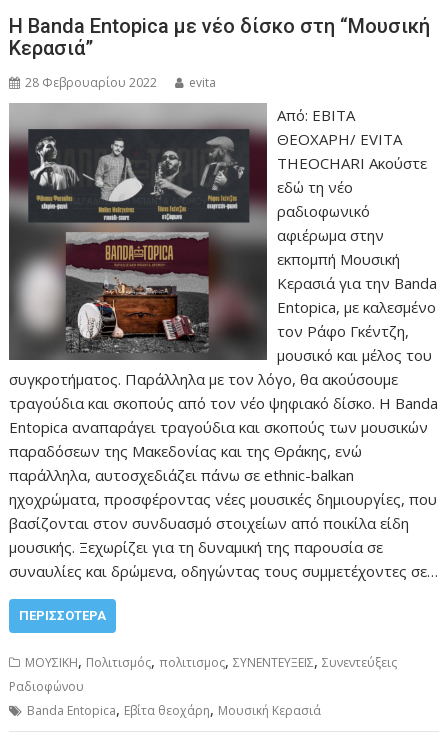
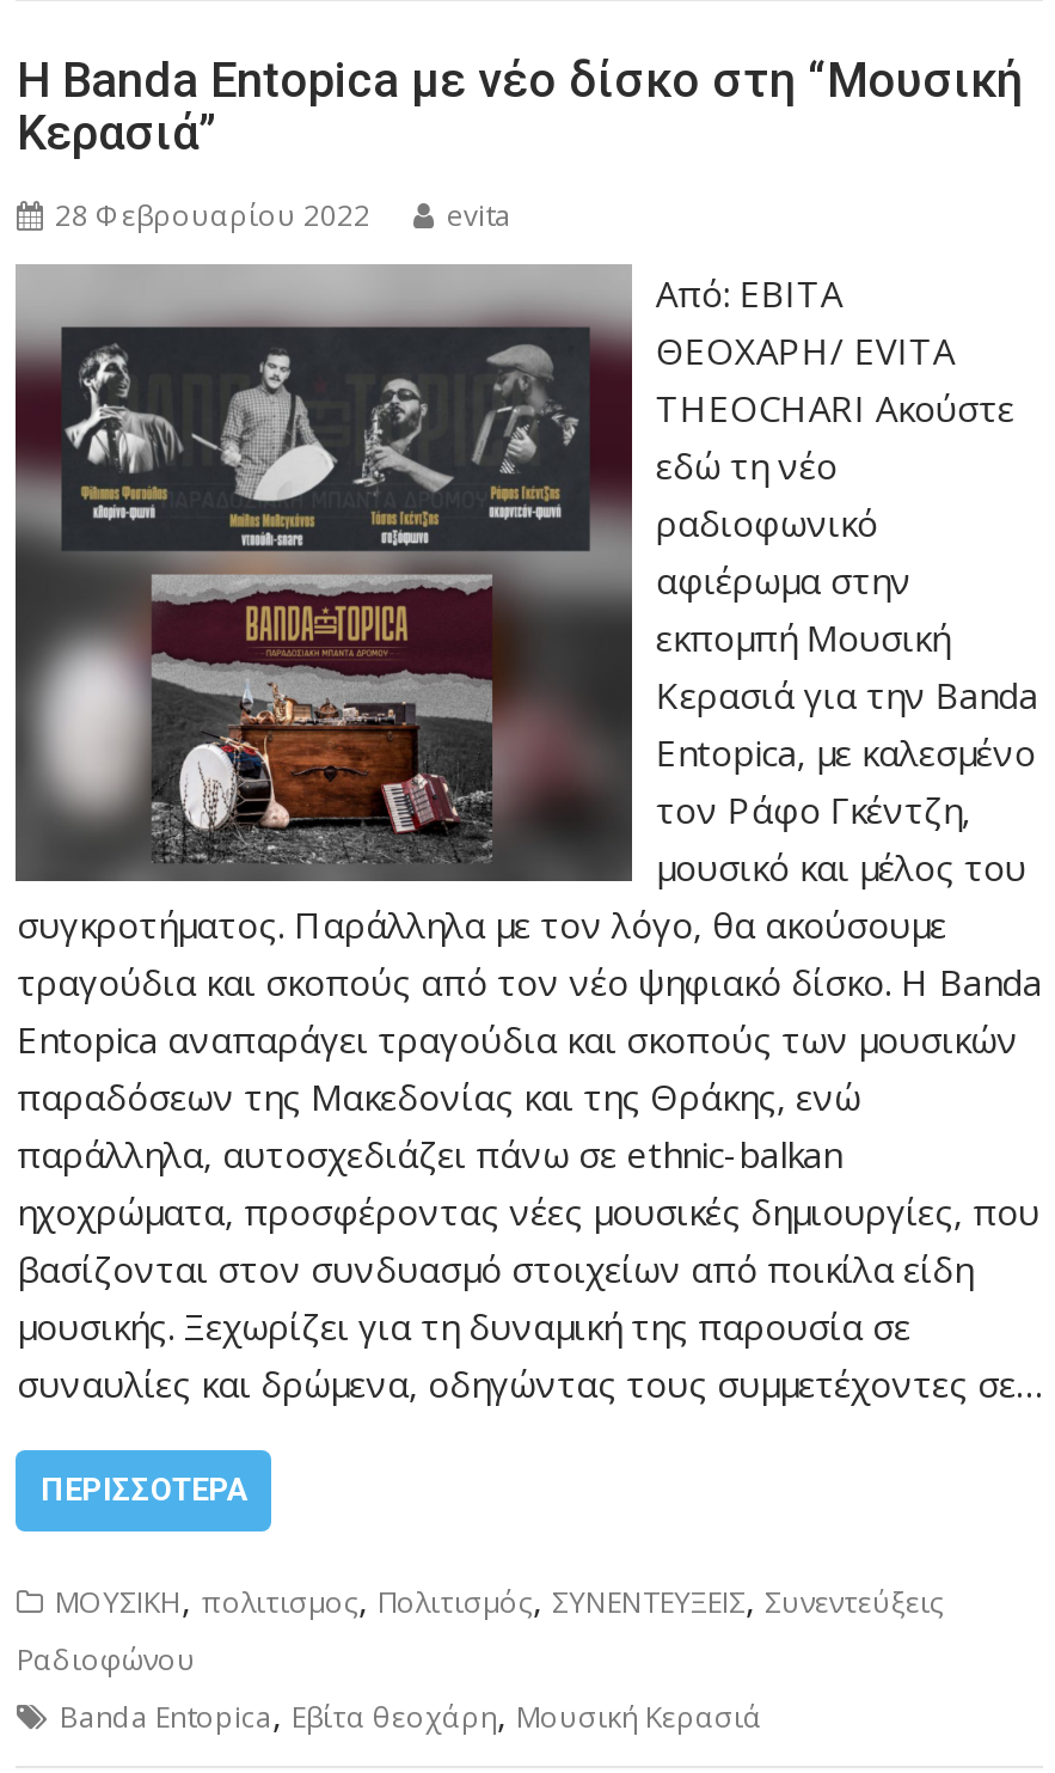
- ΜΟΥΣΙΚΗ, Πολιτισμός, πολιτισμος, ΣΥΝΕΝΤΕΥΞΕΙΣ, Συνεντεύξεις
+ ΜΟΥΣΙΚΗ, πολιτισμος, Πολιτισμός, ΣΥΝΕΝΤΕΥΞΕΙΣ, Συνεντεύξεις
